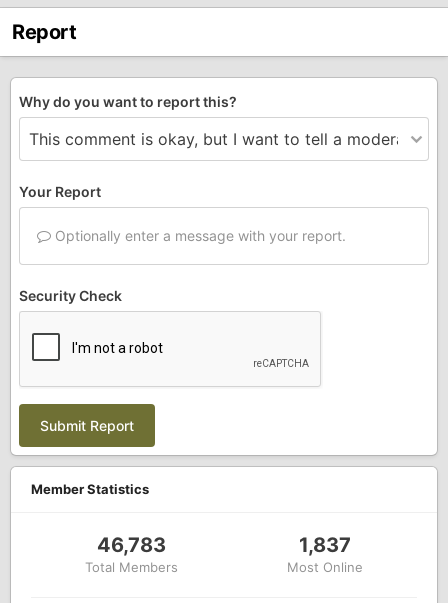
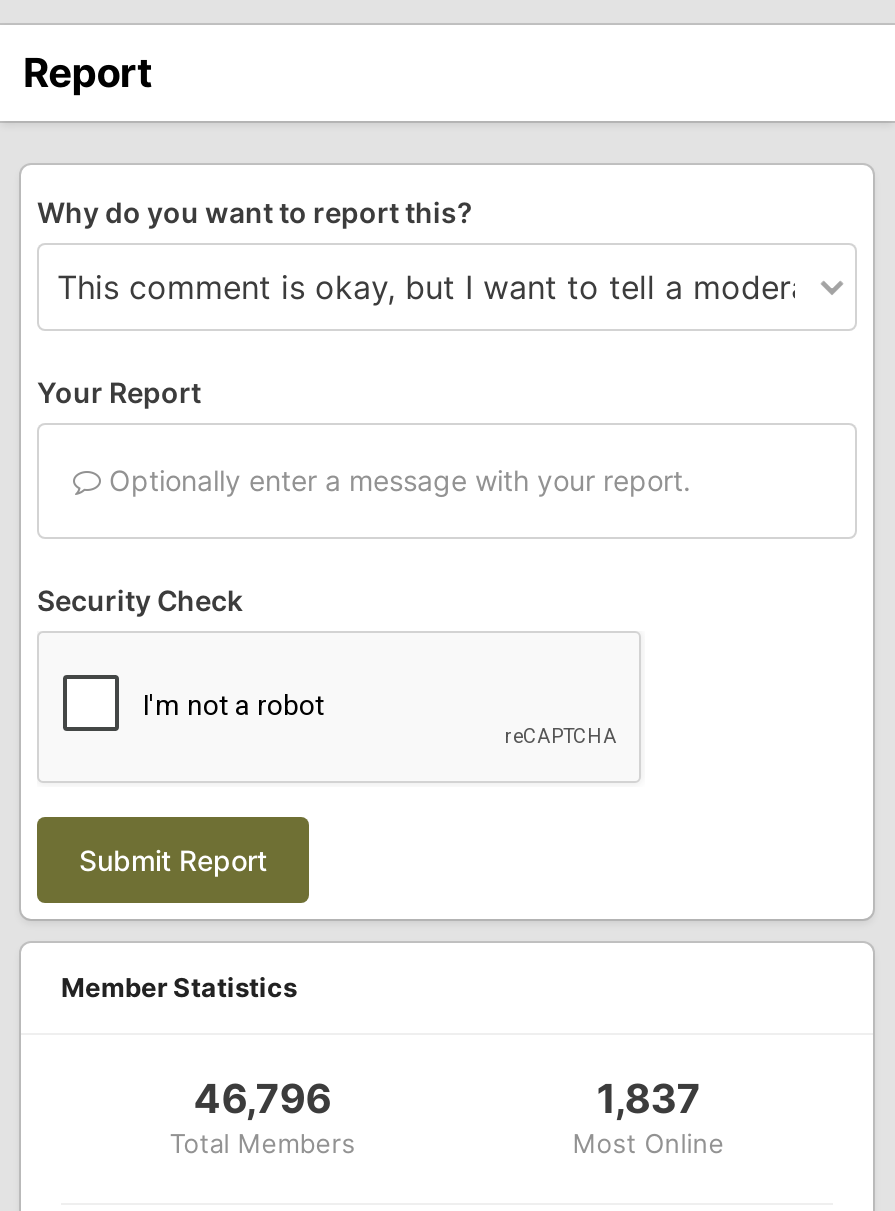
- 46,783
+ 46,796
